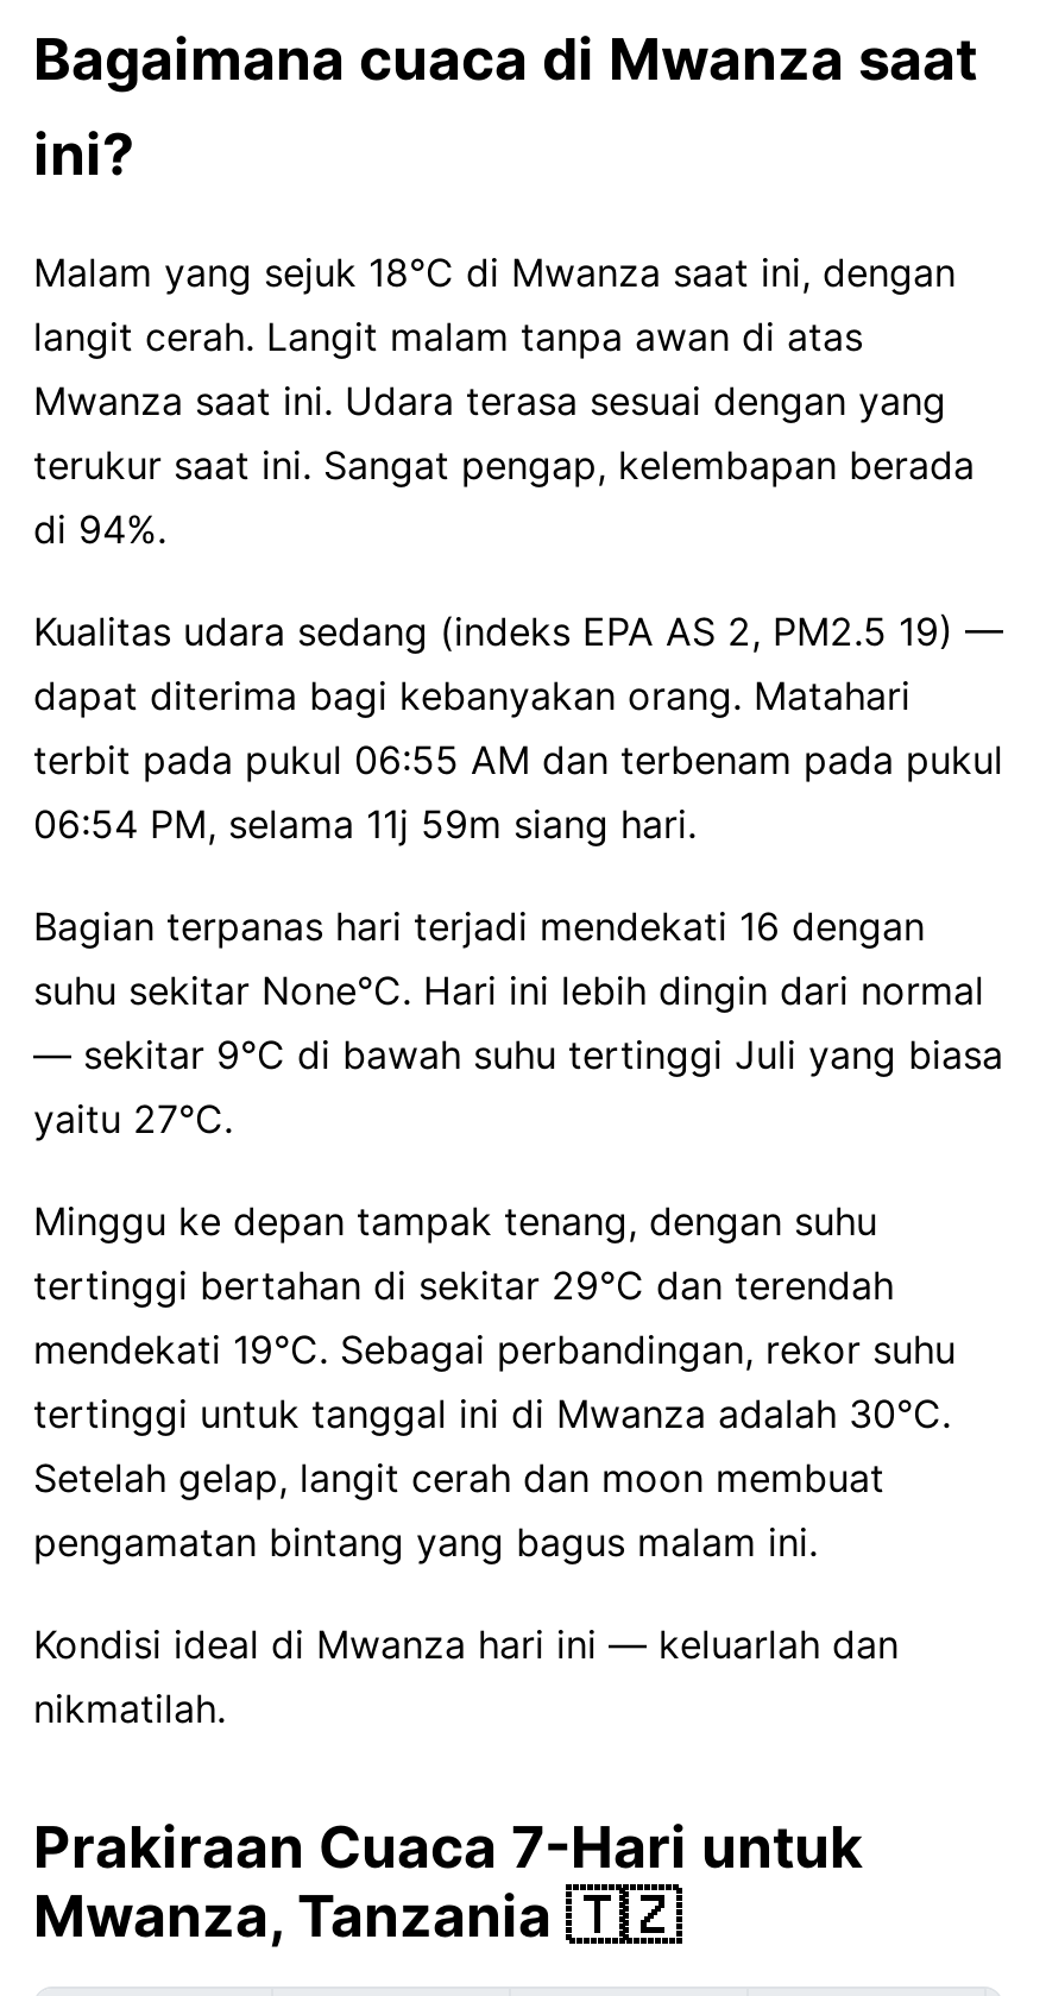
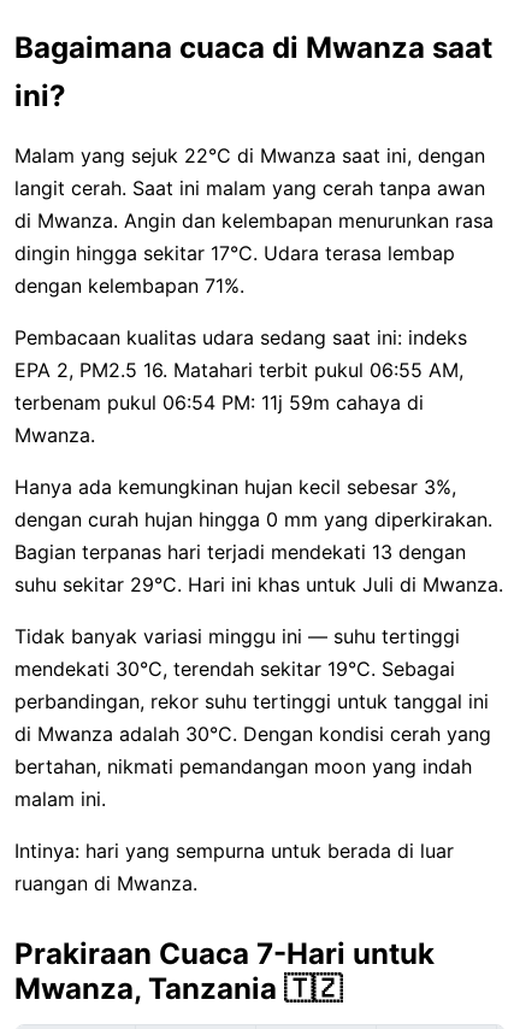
- Malam yang sejuk 18°C di Mwanza saat ini, dengan
- langit cerah. Langit malam tanpa awan di atas
- Mwanza saat ini. Udara terasa sesuai dengan yang
- terukur saat ini. Sangat pengap, kelembapan berada
- di 94%.
+ Malam yang sejuk 22°C di Mwanza saat ini, dengan
+ langit cerah. Saat ini malam yang cerah tanpa awan
+ di Mwanza. Angin dan kelembapan menurunkan rasa
+ dingin hingga sekitar 17°C. Udara terasa lembap
+ dengan kelembapan 71%.

- Kualitas udara sedang (indeks EPA AS 2, PM2.5 19) —
- dapat diterima bagi kebanyakan orang. Matahari
- terbit pada pukul 06:55 AM dan terbenam pada pukul
- 06:54 PM, selama 11j 59m siang hari.
+ Pembacaan kualitas udara sedang saat ini: indeks
+ EPA 2, PM2.5 16. Matahari terbit pukul 06:55 AM,
+ terbenam pukul 06:54 PM: 11j 59m cahaya di
+ Mwanza.

- Bagian terpanas hari terjadi mendekati 16 dengan
- suhu sekitar None°C. Hari ini lebih dingin dari normal
- — sekitar 9°C di bawah suhu tertinggi Juli yang biasa
- yaitu 27°C.
+ Hanya ada kemungkinan hujan kecil sebesar 3%,
+ dengan curah hujan hingga 0 mm yang diperkirakan.
+ Bagian terpanas hari terjadi mendekati 13 dengan
+ suhu sekitar 29°C. Hari ini khas untuk Juli di Mwanza.

- Minggu ke depan tampak tenang, dengan suhu
- tertinggi bertahan di sekitar 29°C dan terendah
- mendekati 19°C. Sebagai perbandingan, rekor suhu
- tertinggi untuk tanggal ini di Mwanza adalah 30°C.
- Setelah gelap, langit cerah dan moon membuat
- pengamatan bintang yang bagus malam ini.
+ Tidak banyak variasi minggu ini — suhu tertinggi
+ mendekati 30°C, terendah sekitar 19°C. Sebagai
+ perbandingan, rekor suhu tertinggi untuk tanggal ini
+ di Mwanza adalah 30°C. Dengan kondisi cerah yang
+ bertahan, nikmati pemandangan moon yang indah
+ malam ini.

- Kondisi ideal di Mwanza hari ini — keluarlah dan
- nikmatilah.
+ Intinya: hari yang sempurna untuk berada di luar
+ ruangan di Mwanza.
